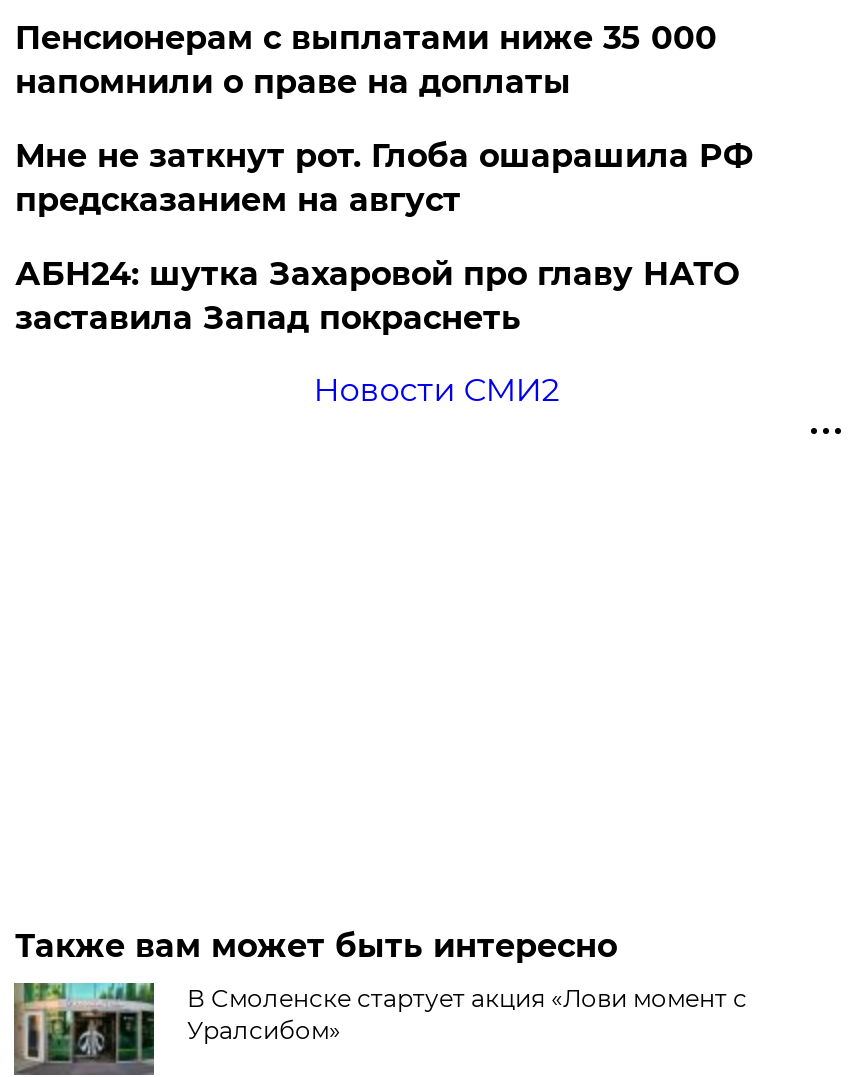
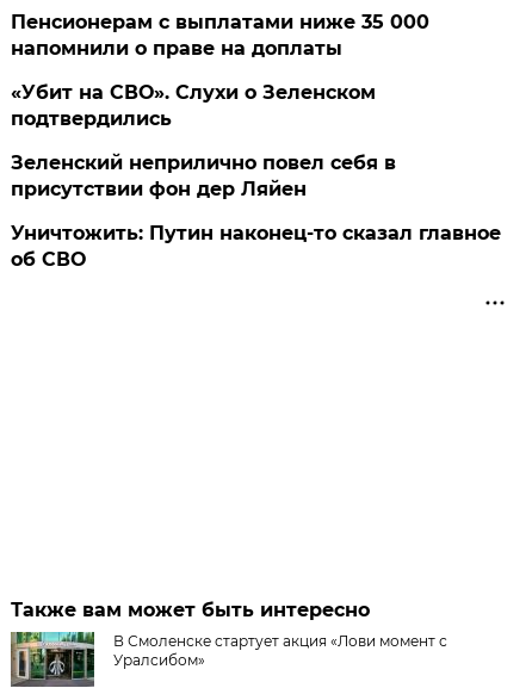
- Мне не заткнут рот. Глоба ошарашила РФ
- предсказанием на август
+ «Убит на СВО». Слухи о Зеленском
+ подтвердились

- АБН24: шутка Захаровой про главу НАТО
- заставила Запад покраснеть
+ Зеленский неприлично повел cебя в
+ присутствии фон дер Ляйен

- Новости СМИ2
+ Уничтожить: Путин наконец-то сказал главное
+ об СВО
